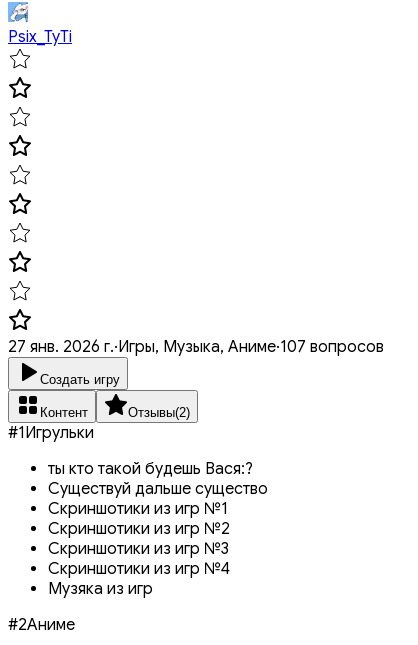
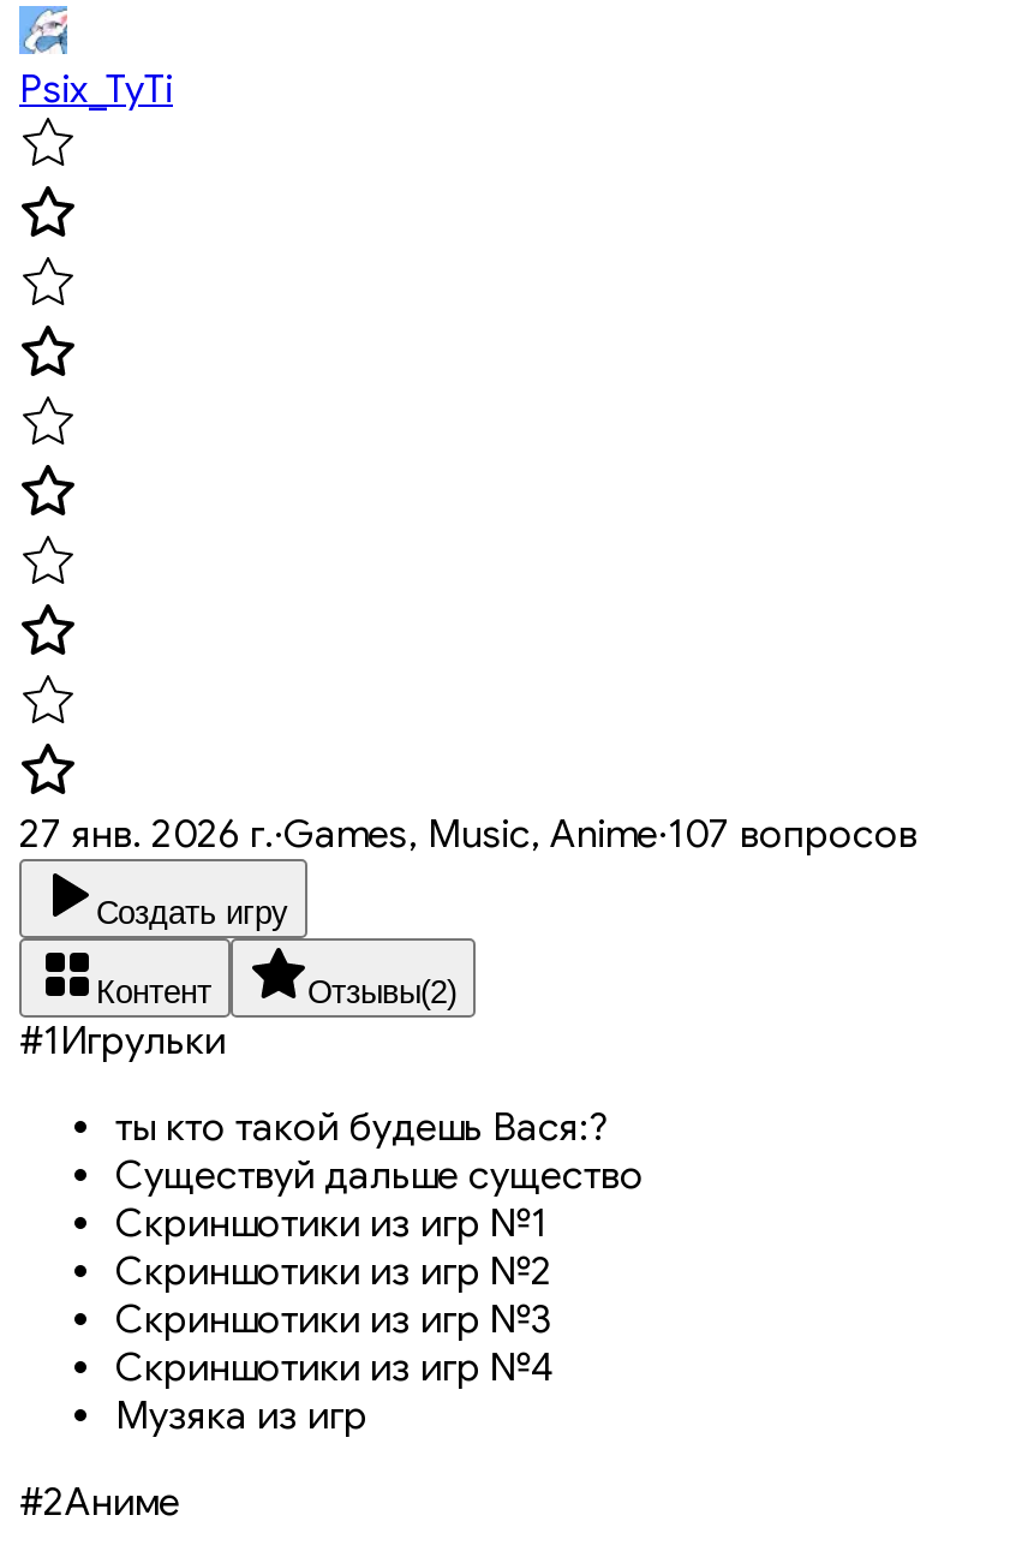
- 27 янв. 2026 г.·Игры, Музыка, Аниме·107 вопросов
+ 27 янв. 2026 г.·Games, Music, Anime·107 вопросов
